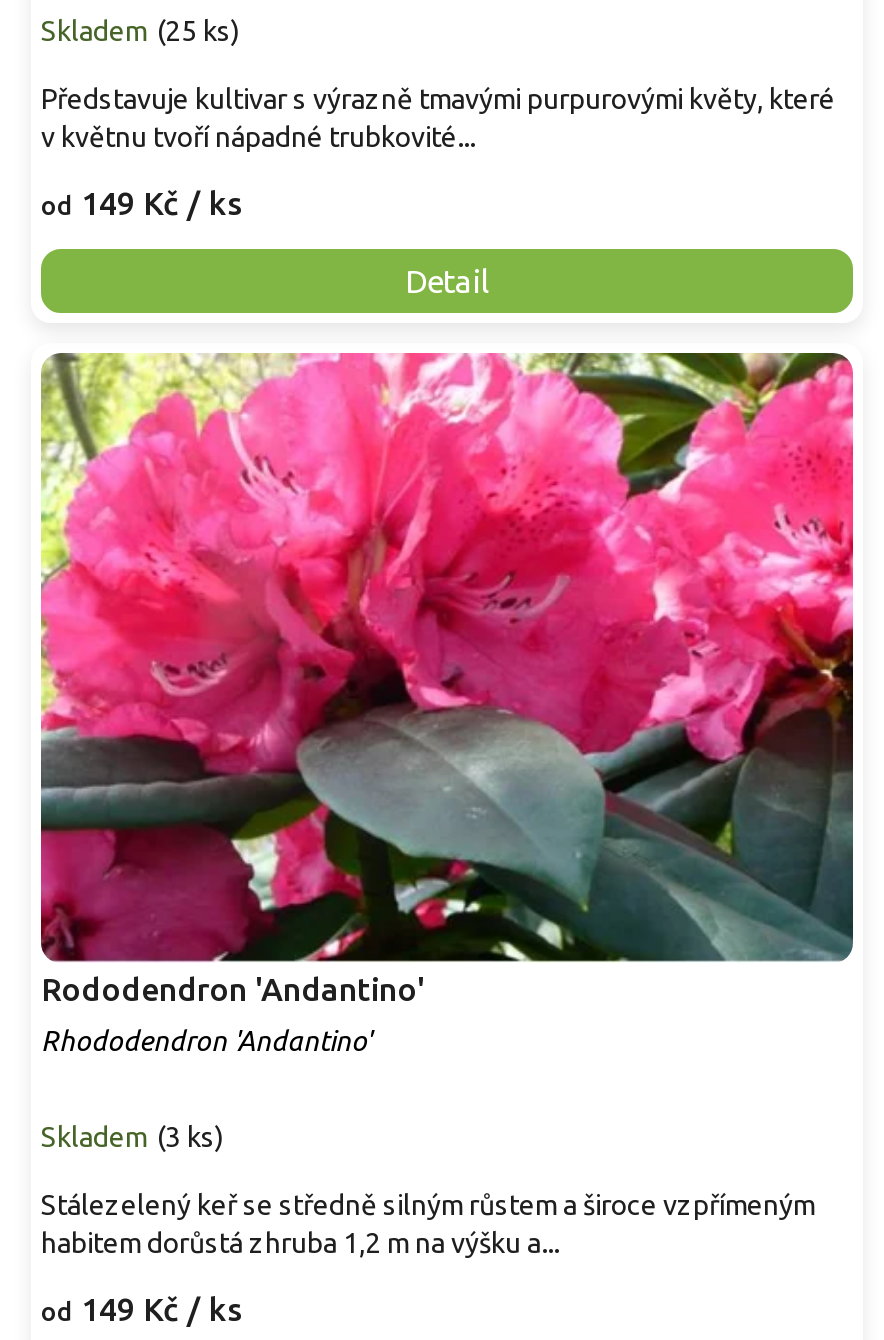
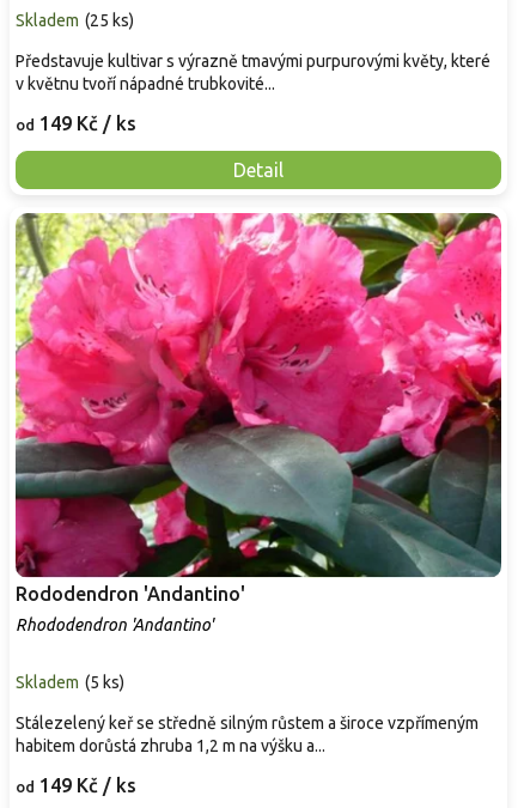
- Skladem (3 ks)
+ Skladem (5 ks)
